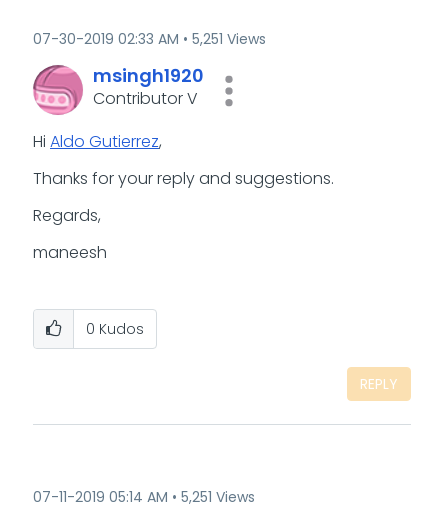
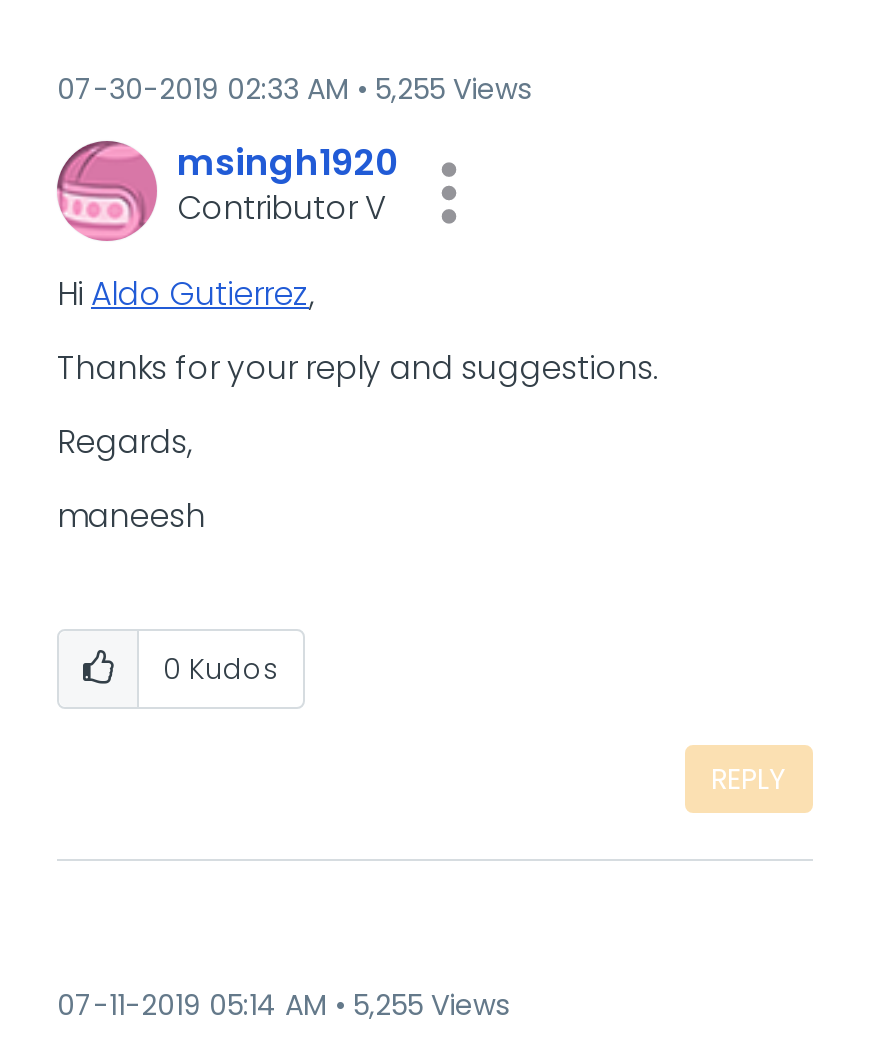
- 07-30-2019 02:33 AM 5,251 Views
+ 07-30-2019 02:33 AM 5,255 Views

- 07-11-2019 05:14 AM 5,251 Views
+ 07-11-2019 05:14 AM 5,255 Views
